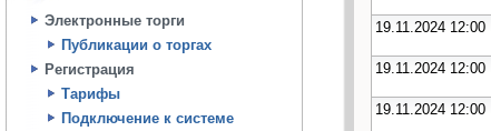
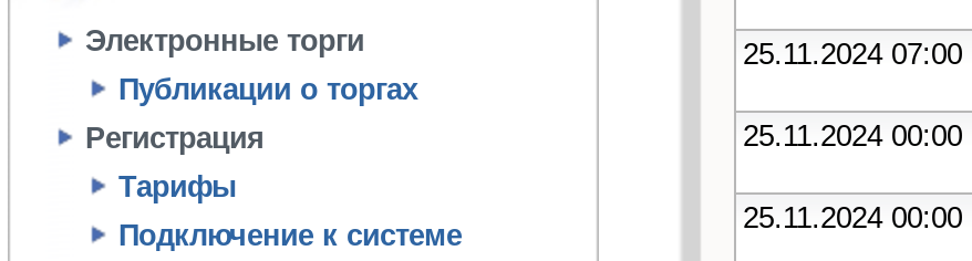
- 19.11.2024 12:00
+ 25.11.2024 07:00

- 19.11.2024 12:00
+ 25.11.2024 00:00

- 19.11.2024 12:00
+ 25.11.2024 00:00
